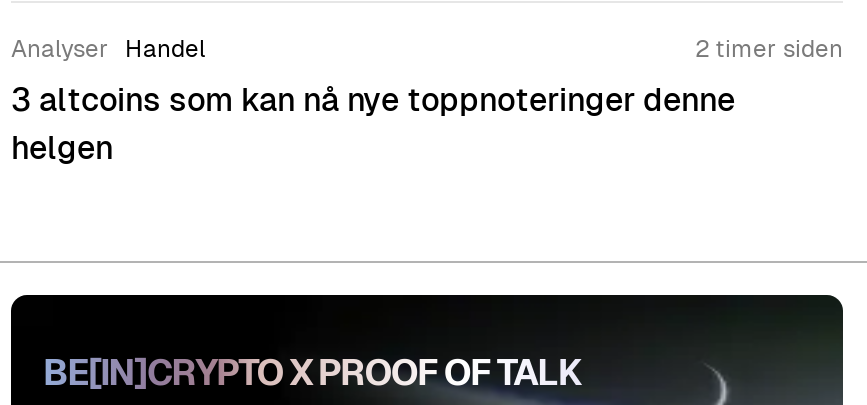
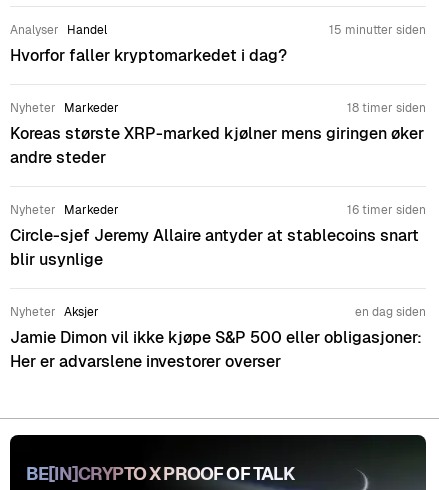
- 2 timer siden
- 3 altcoins som kan nå nye toppnoteringer denne
- helgen
+ 15 minutter siden
+ Hvorfor faller kryptomarkedet i dag?
+ Nyheter Markeder
+ 18 timer siden
+ Koreas største XRP-marked kjølner mens giringen øker
+ andre steder
+ Nyheter Markeder
+ 16 timer siden
+ Circle-sjef Jeremy Allaire antyder at stablecoins snart
+ blir usynlige
+ Nyheter Aksjer
+ en dag siden
+ Jamie Dimon vil ikke kjøpe S&P 500 eller obligasjoner:
+ Her er advarslene investorer overser
